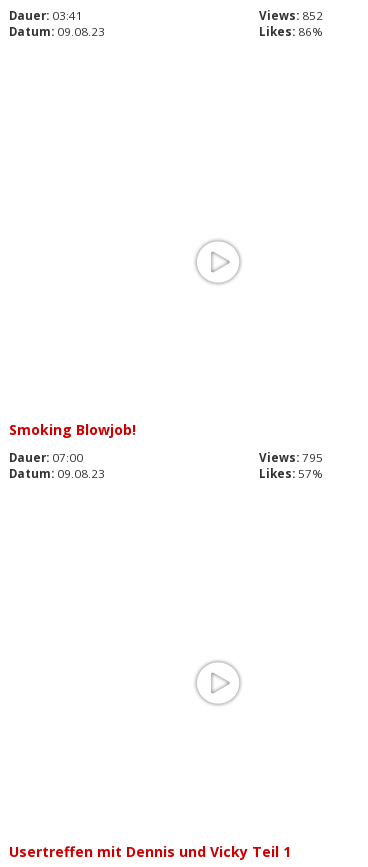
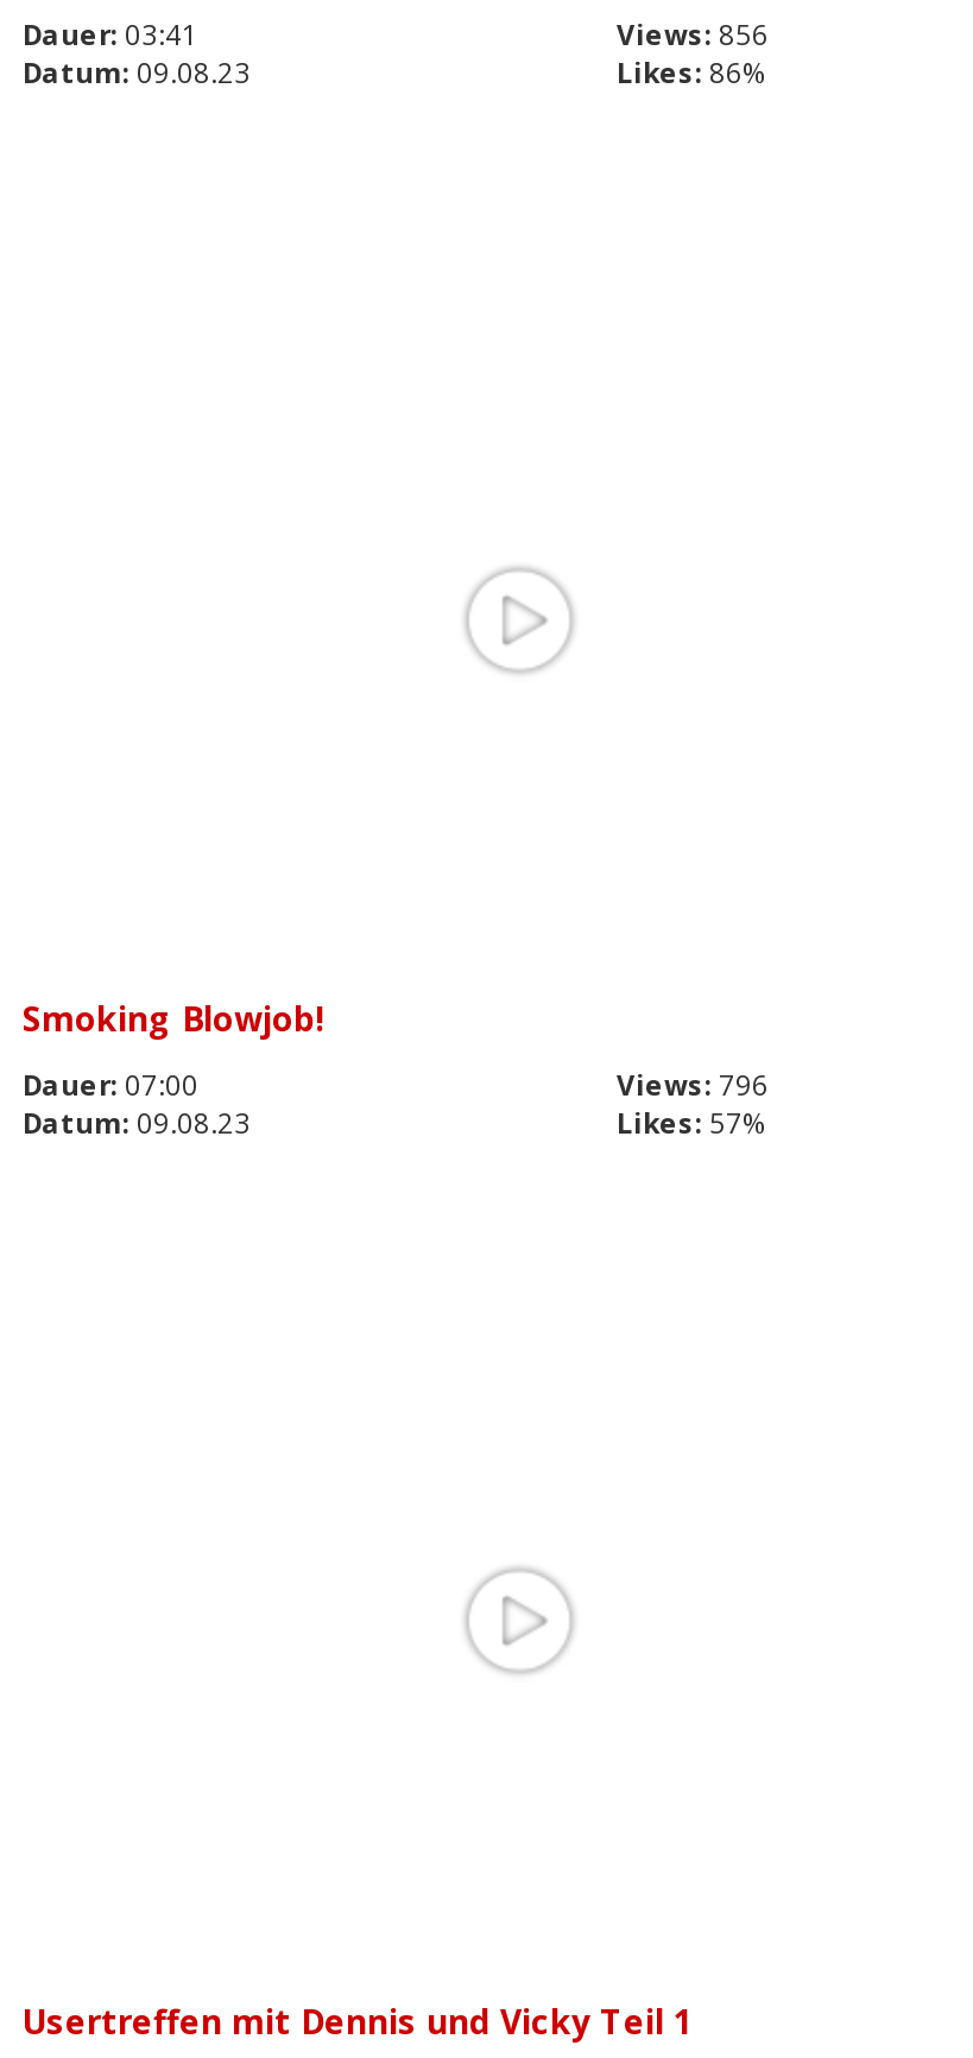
- Views: 852
+ Views: 856

- Views: 795
+ Views: 796
